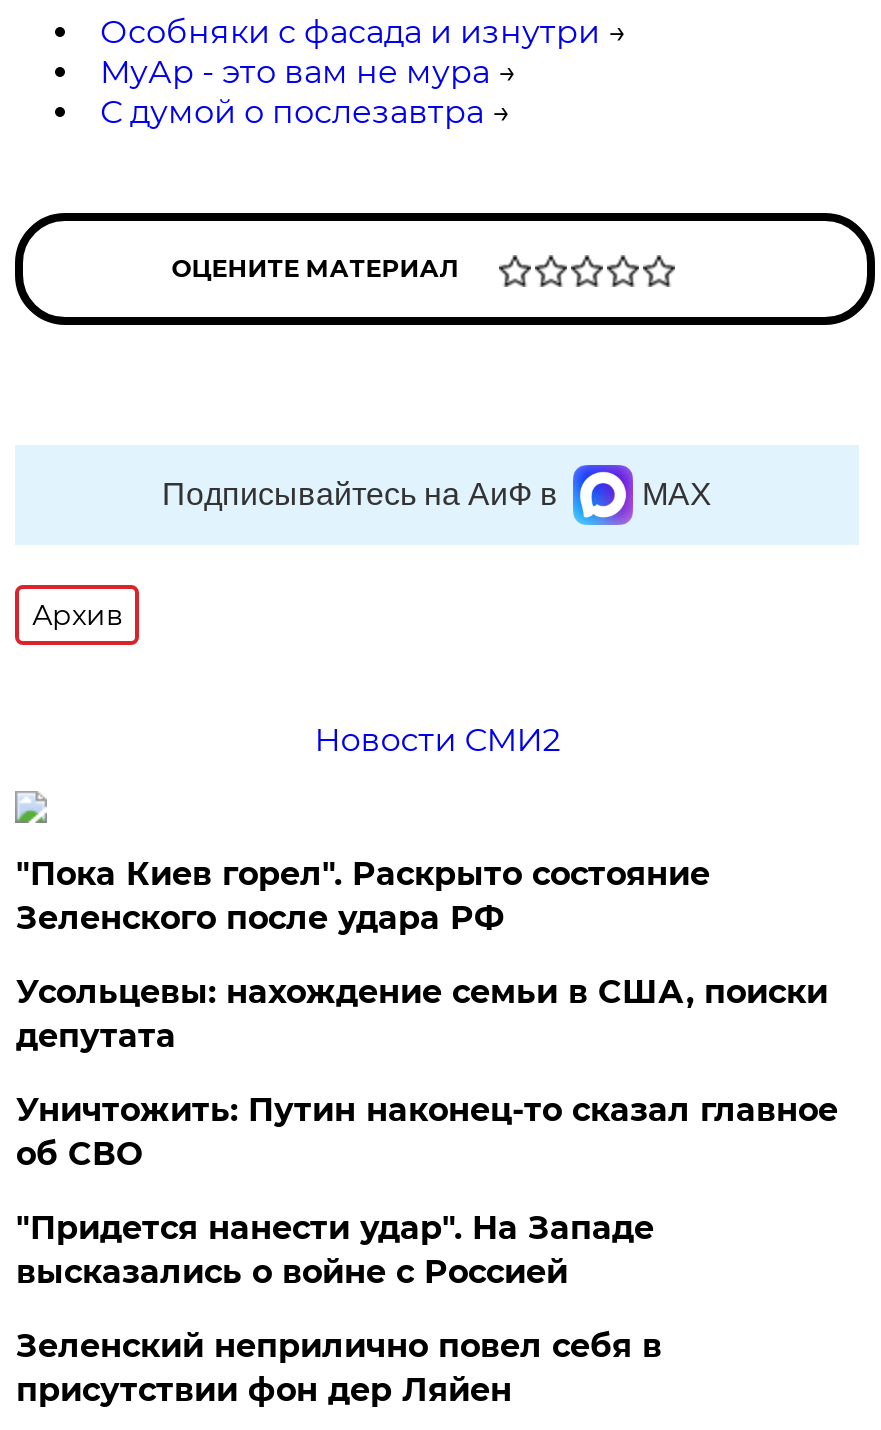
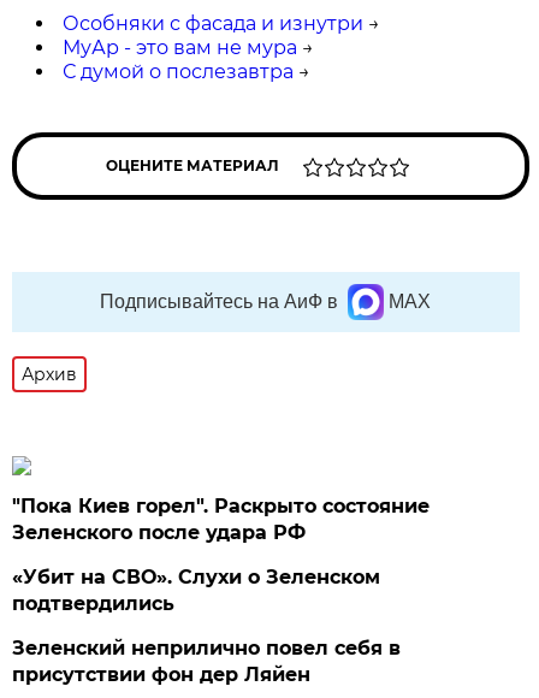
- Новости СМИ2

- Усольцевы: нахождение семьи в США, поиски
- депутата
- Уничтожить: Путин наконец-то сказал главное
- об СВО
- "Придется нанести удар". На Западе
- высказались о войне с Россией
+ «Убит на СВО». Слухи о Зеленском
+ подтвердились
